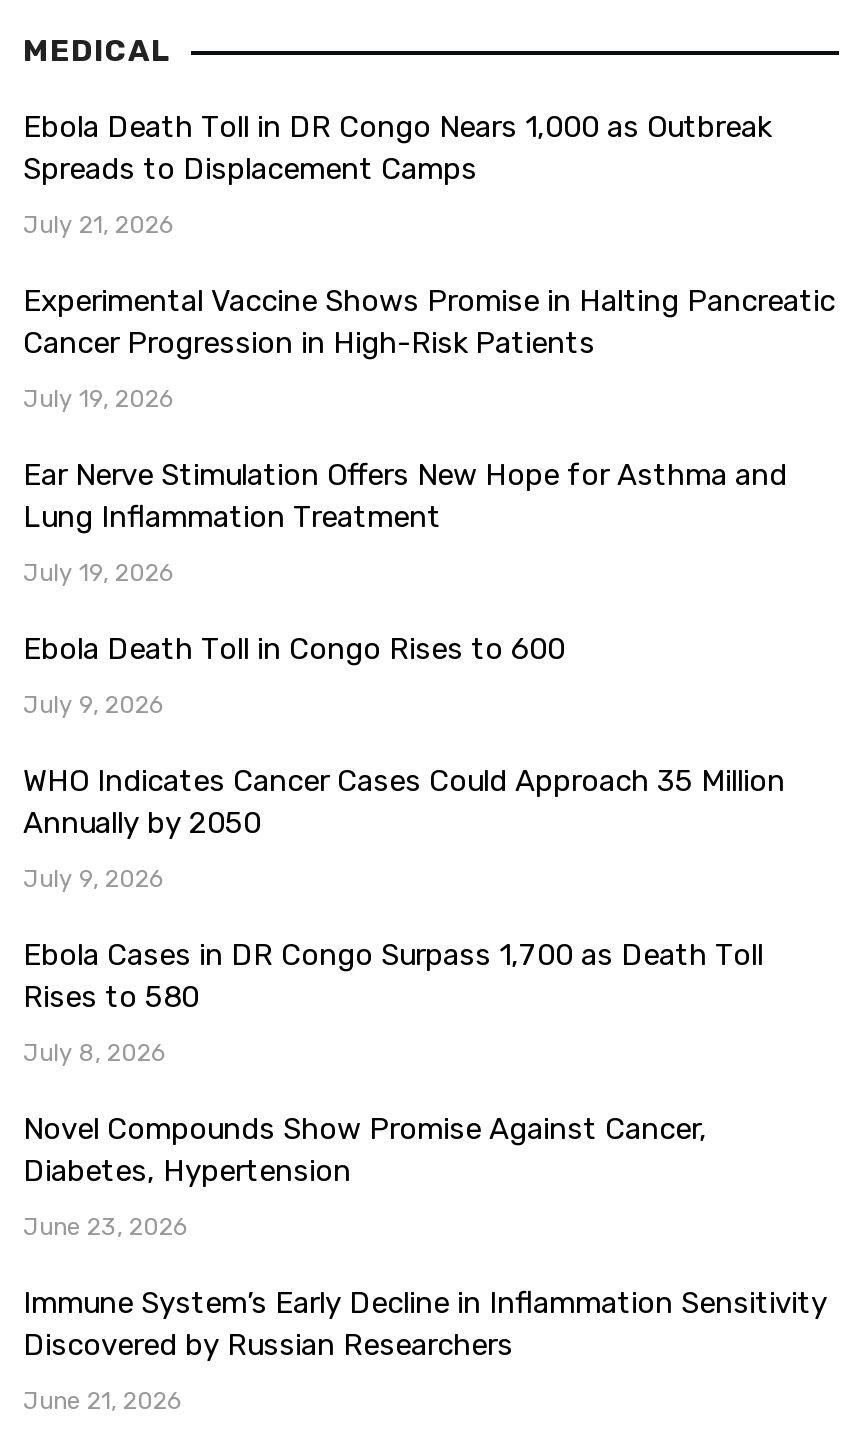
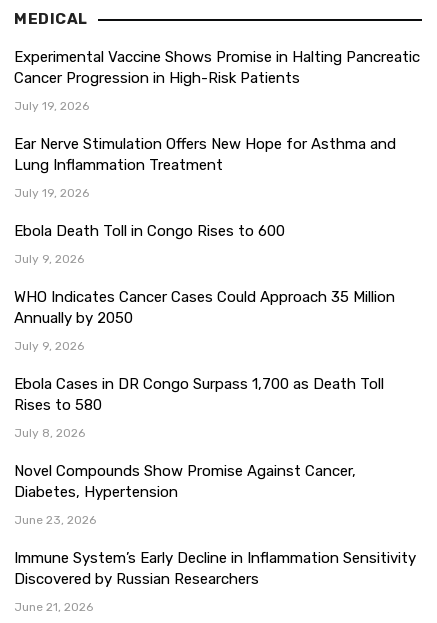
- Ebola Death Toll in DR Congo Nears 1,000 as Outbreak
- Spreads to Displacement Camps
- July 21, 2026
